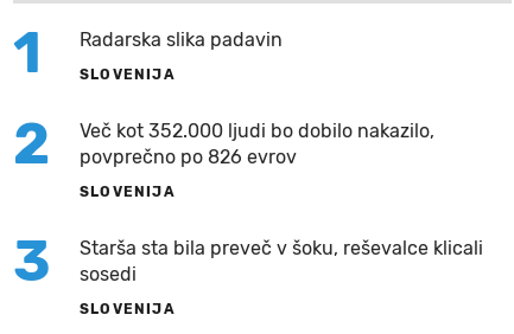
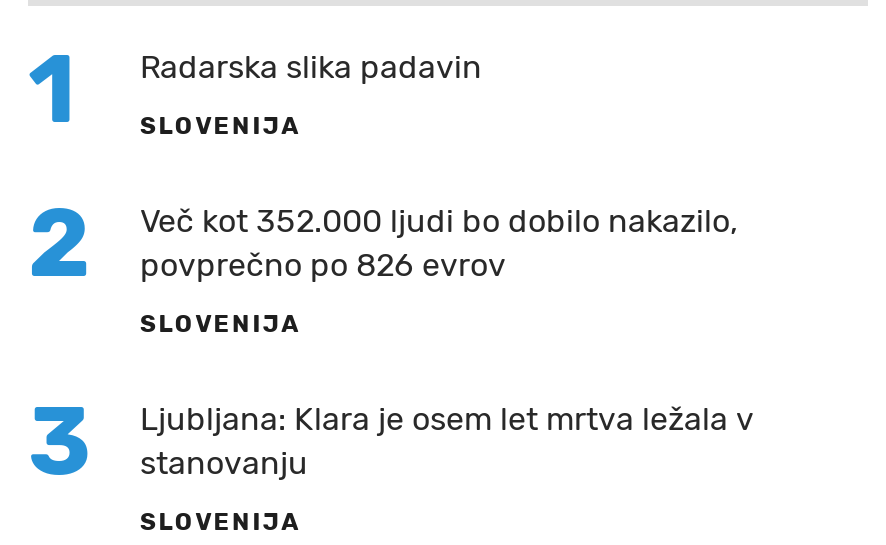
- Starša sta bila preveč v šoku, reševalce klicali
- sosedi
+ Ljubljana: Klara je osem let mrtva ležala v
+ stanovanju
